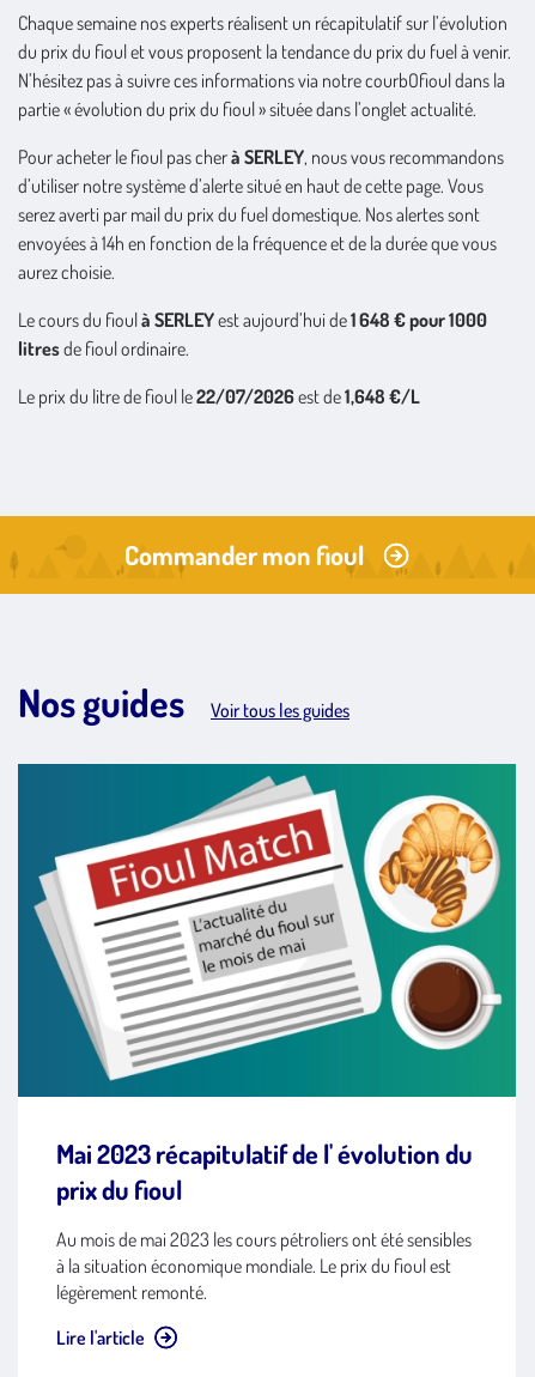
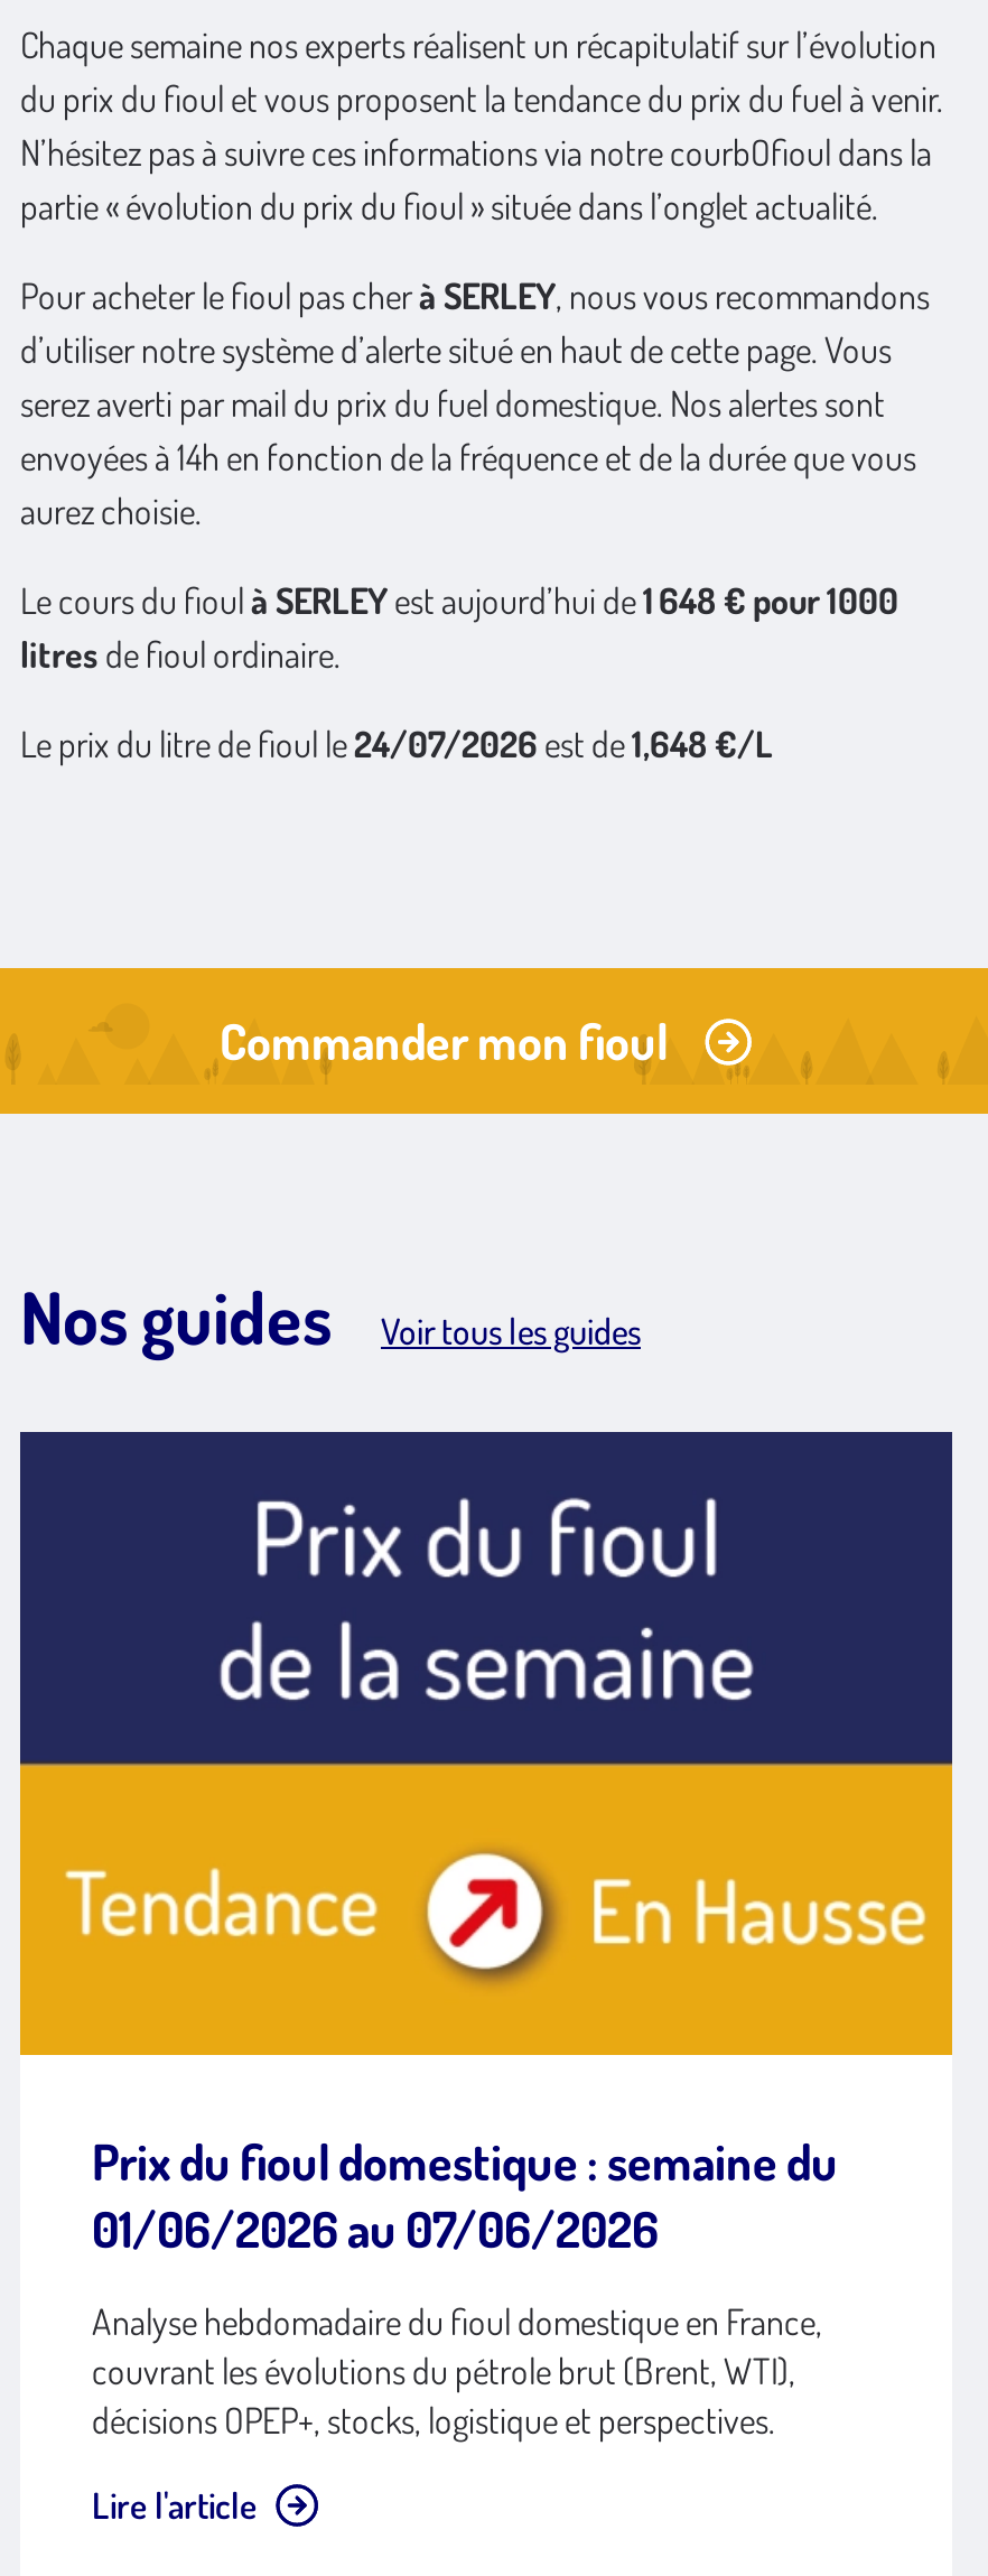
- Le prix du litre de fioul le 22/07/2026 est de1,648 €/L
+ Le prix du litre de fioul le 24/07/2026 est de1,648 €/L

- [image]
- Mai 2023 récapitulatif de l' évolution du
- prix du fioul
+ [image]
+ Prix du fioul domestique : semaine du
+ 01/06/2026 au 07/06/2026

- Au mois de mai 2023 les cours pétroliers ont été sensibles
- à la situation économique mondiale. Le prix du fioul est
- légèrement remonté.
+ Analyse hebdomadaire du fioul domestique en France,
+ couvrant les évolutions du pétrole brut (Brent, WTI),
+ décisions OPEP+, stocks, logistique et perspectives.
